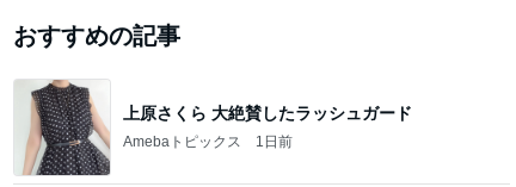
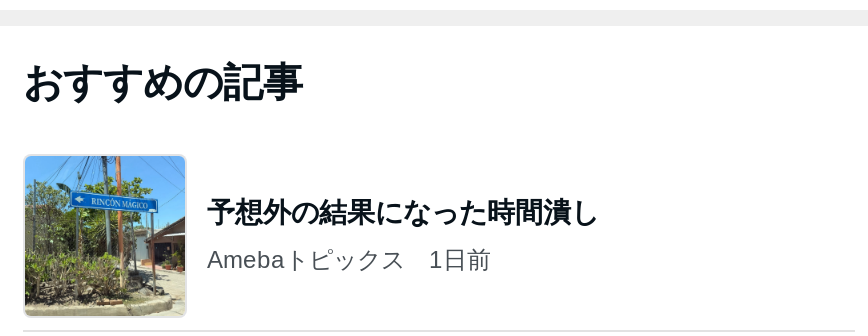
- [image]
- 上原さくら 大絶賛したラッシュガード
+ [image]
+ 予想外の結果になった時間潰し
